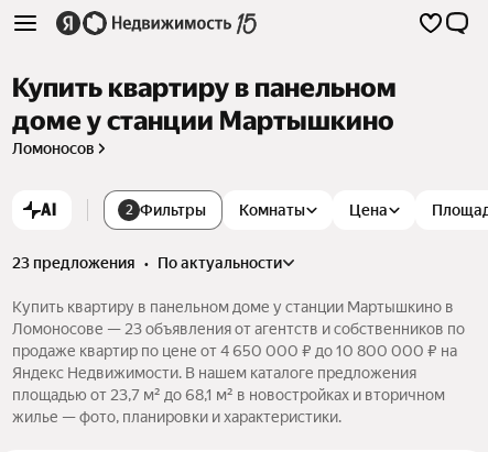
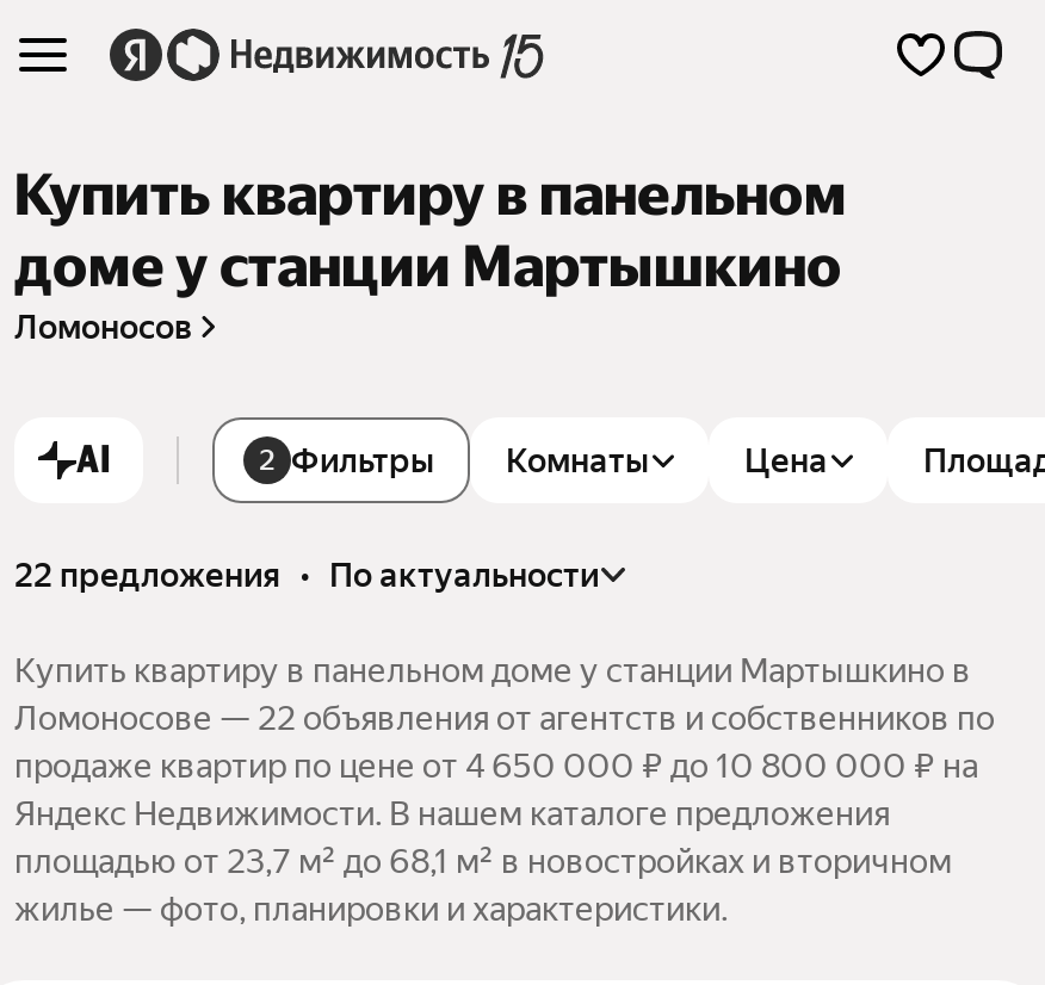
- 23 предложения • по актуальности
+ 22 предложения • по актуальности

- Ломоносове — 23 объявления от агентств и собственников по
+ Ломоносове — 22 объявления от агентств и собственников по
